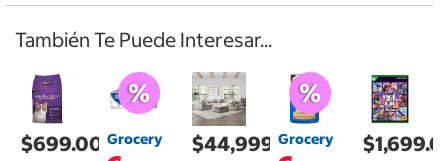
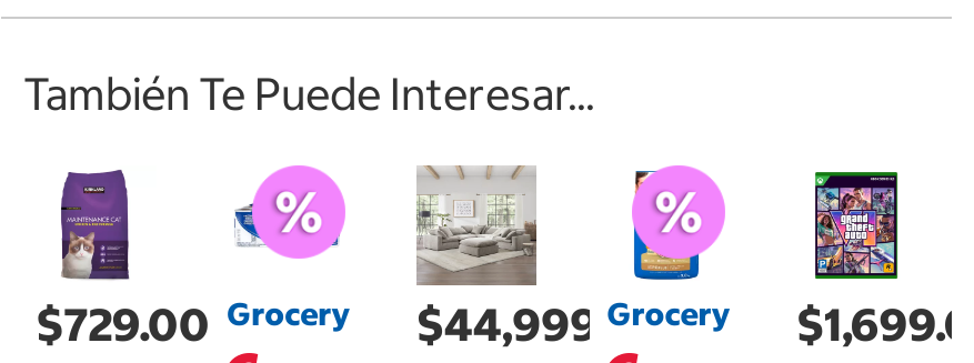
- $699.00
+ $729.00
